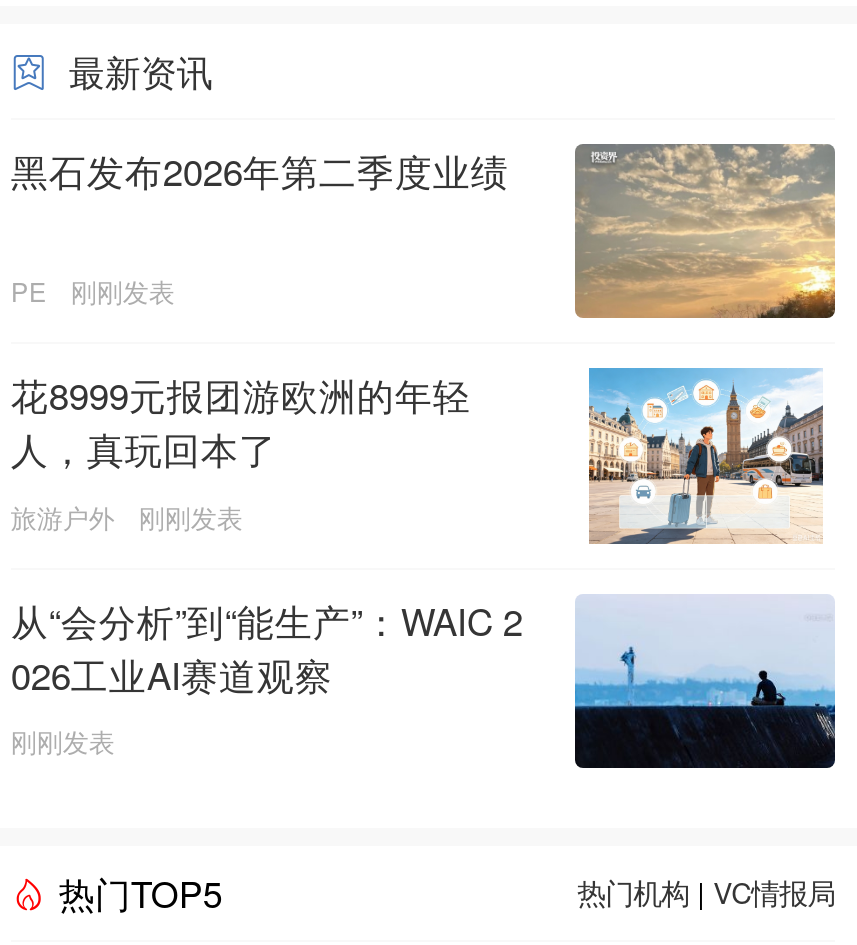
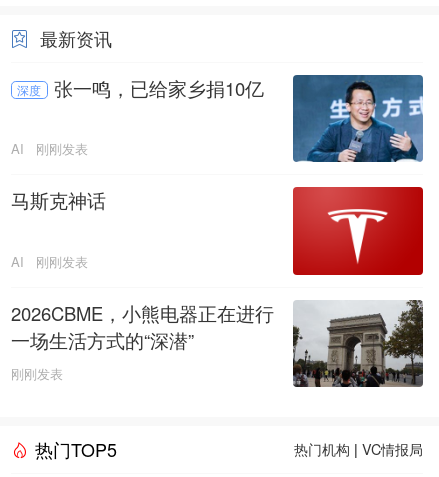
- [image]
- 黑石发布2026年第二季度业绩
+ [image]
+ 深度
+ 张一鸣，已给家乡捐10亿

- PE
+ AI

- 花8999元报团游欧洲的年轻
- 人，真玩回本了
- 旅游户外
+ 马斯克神话
+ AI

- [image]
+ [image]

- [image]
- 从“会分析”到“能生产”：WAIC 2
- 026工业AI赛道观察
+ [image]
+ 2026CBME，小熊电器正在进行
+ 一场生活方式的“深潜”
